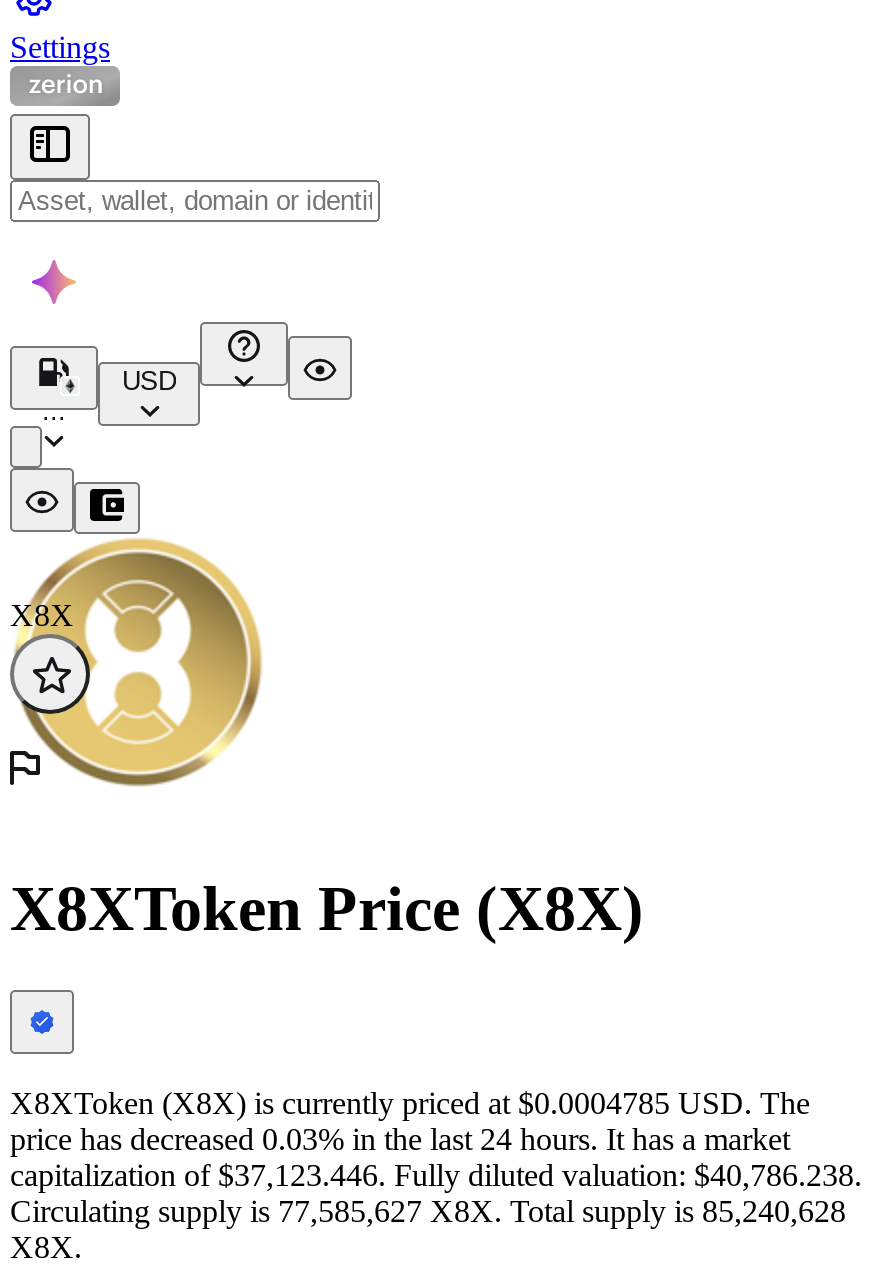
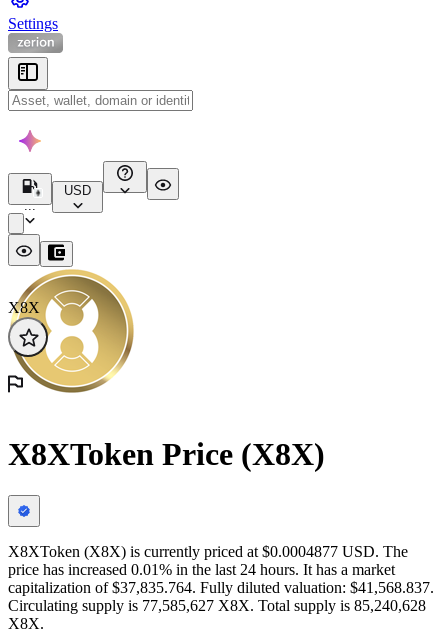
- X8XToken (X8X) is currently priced at $0.0004785 USD. The
+ X8XToken (X8X) is currently priced at $0.0004877 USD. The

- price has decreased 0.03% in the last 24 hours. It has a market
+ price has increased 0.01% in the last 24 hours. It has a market

- capitalization of $37,123.446. Fully diluted valuation: $40,786.238.
+ capitalization of $37,835.764. Fully diluted valuation: $41,568.837.
